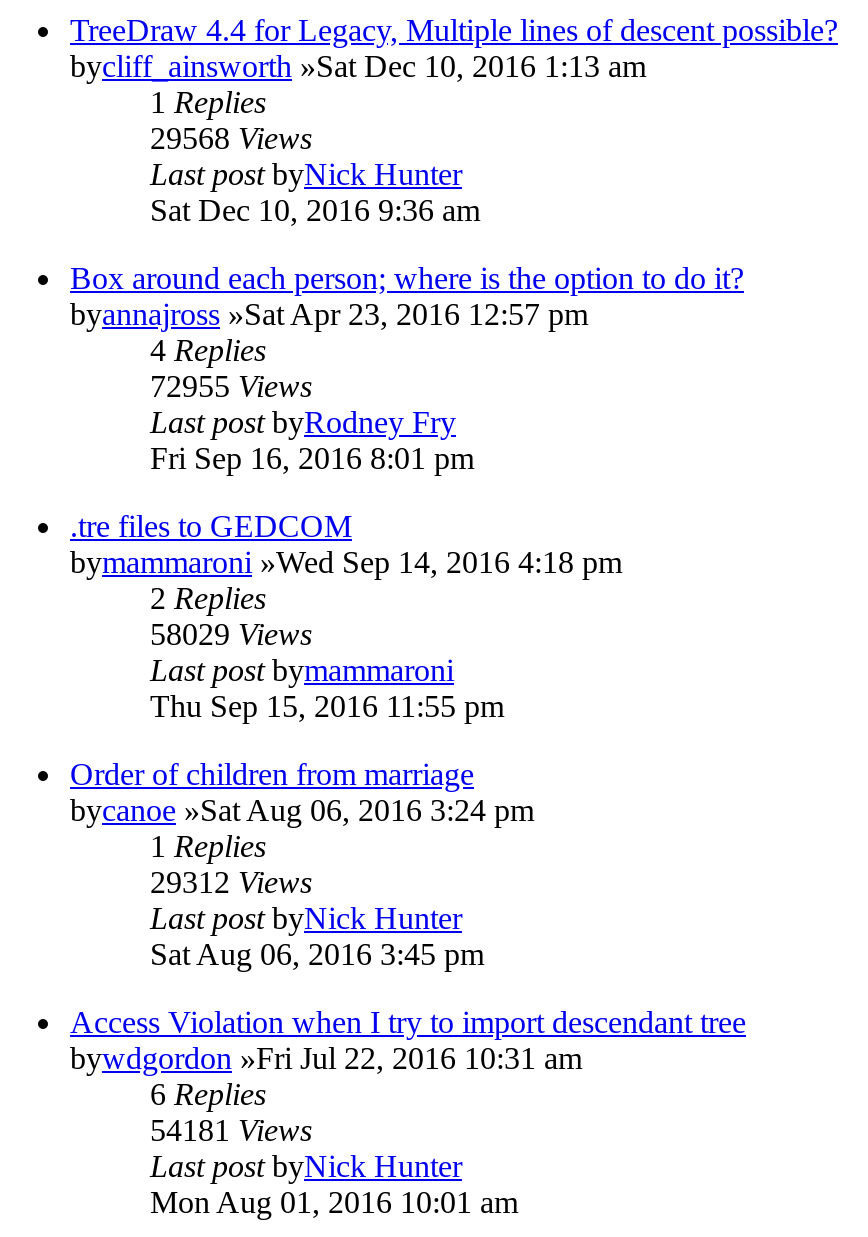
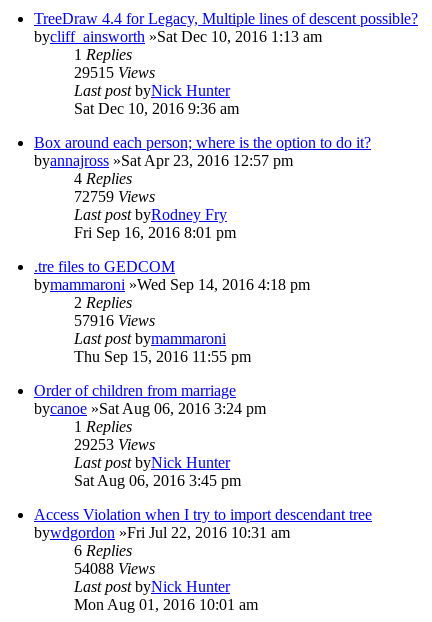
- 29568 Views
+ 29515 Views

- 72955 Views
+ 72759 Views

- 58029 Views
+ 57916 Views

- 29312 Views
+ 29253 Views

- 54181 Views
+ 54088 Views
